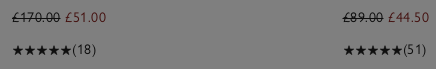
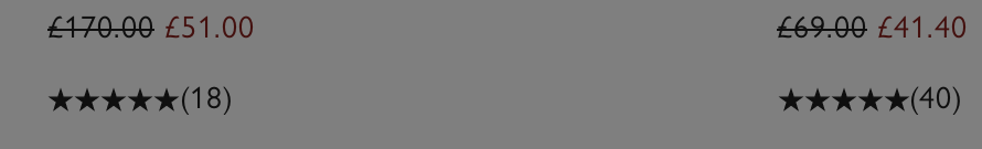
- £89.00 £44.50
+ £69.00 £41.40

- (51)
+ (40)
